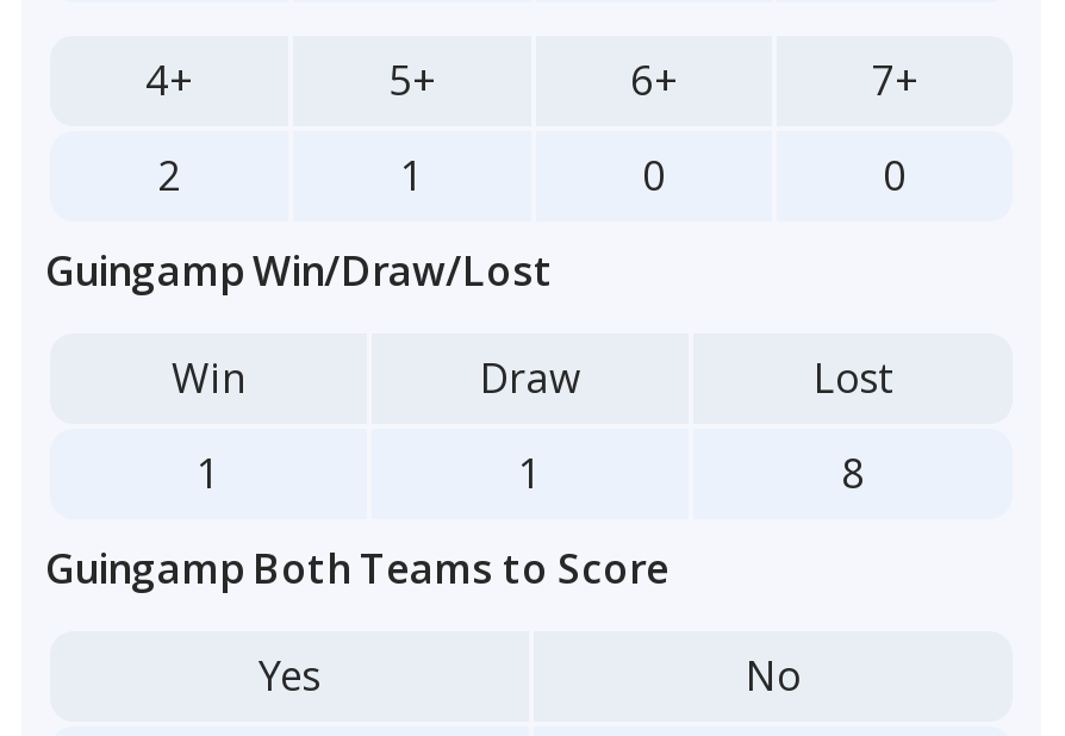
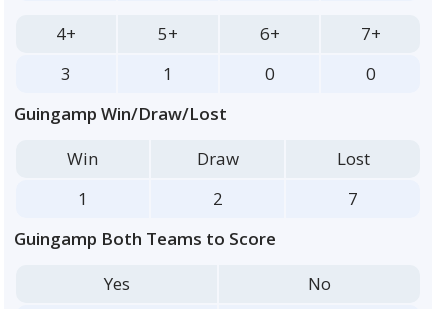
- 2
+ 3

- 1
+ 2

- 8
+ 7
